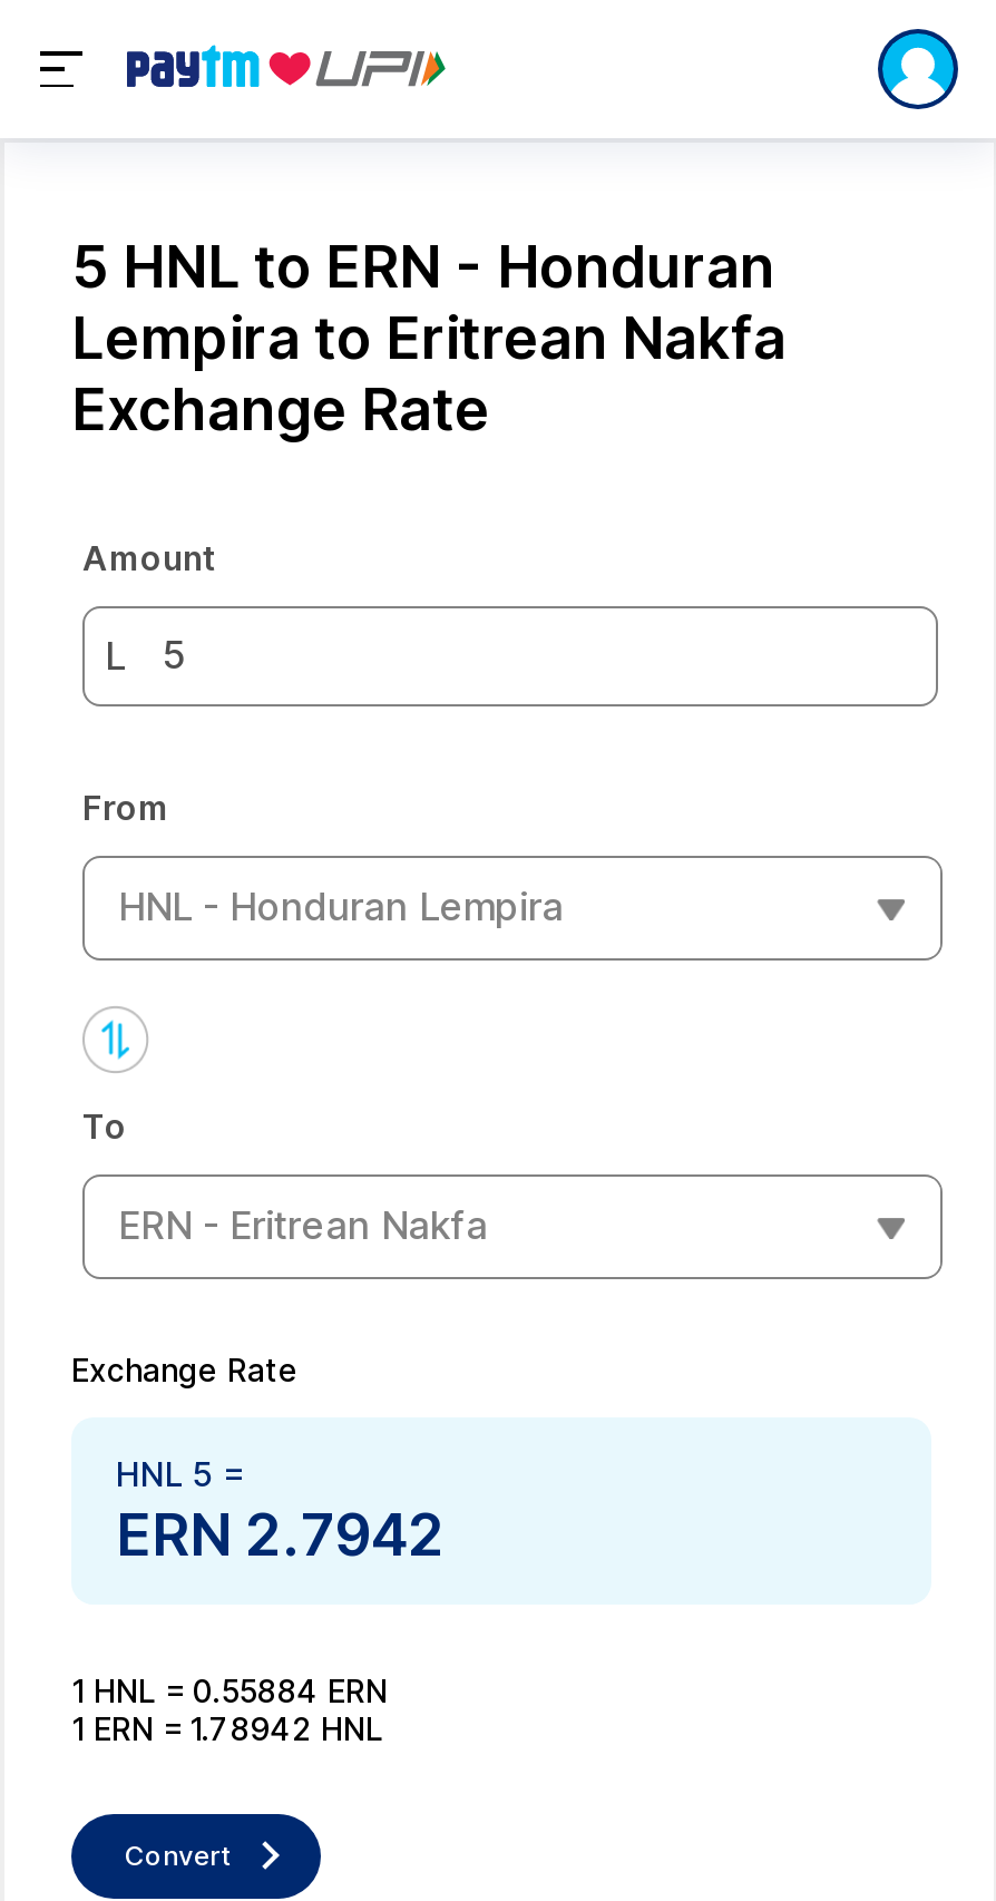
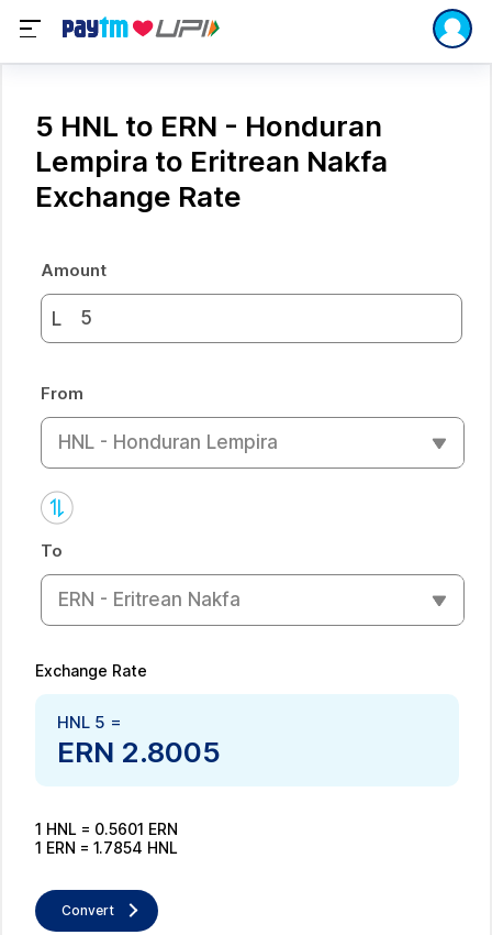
- ERN 2.7942
+ ERN 2.8005

- 1 HNL = 0.55884 ERN
+ 1 HNL = 0.5601 ERN

- 1 ERN = 1.78942 HNL
+ 1 ERN = 1.7854 HNL
